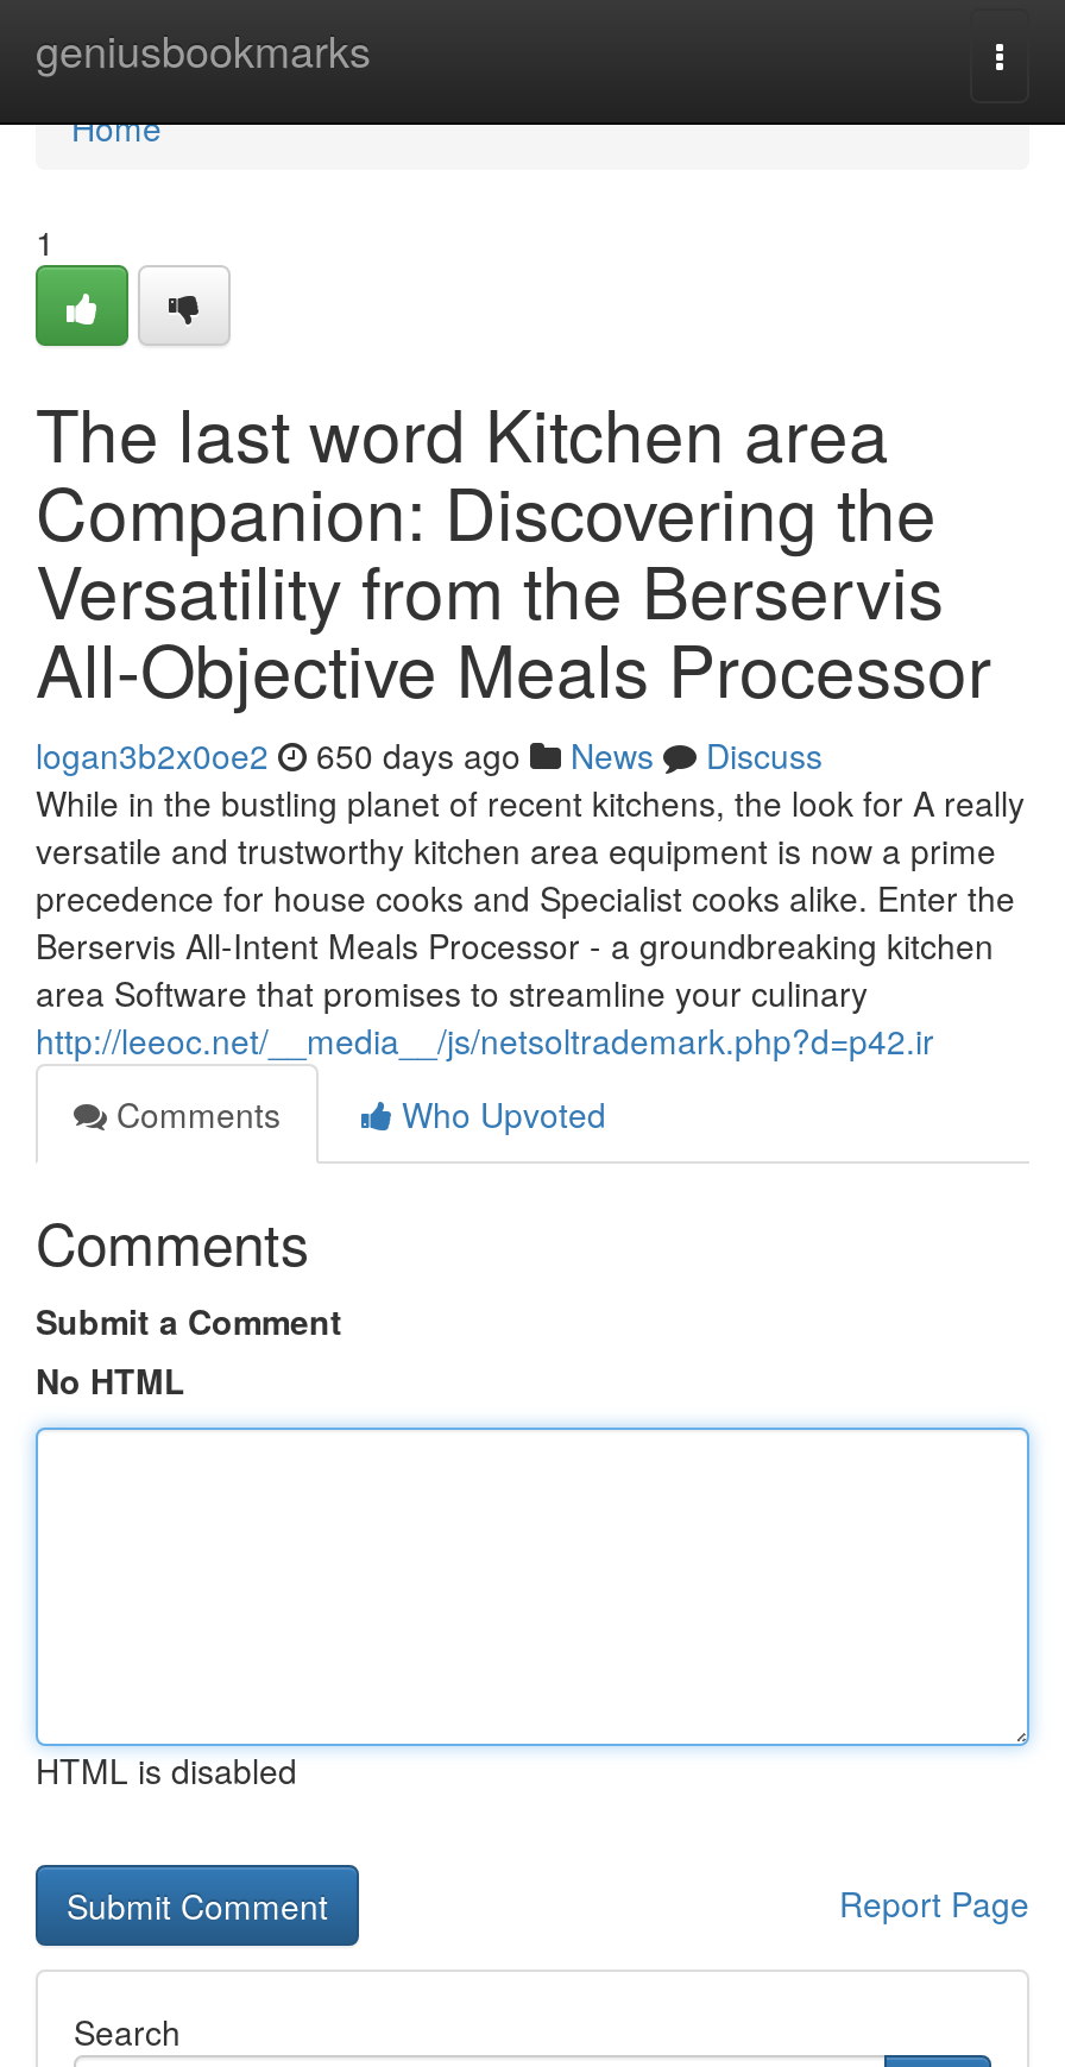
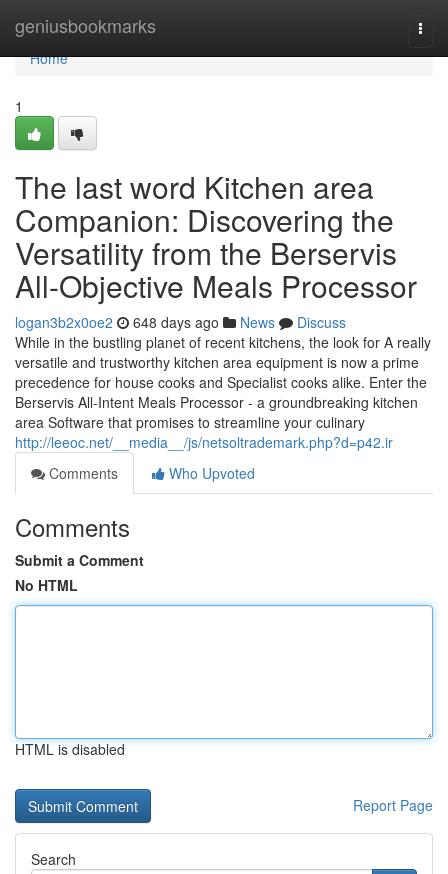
- logan3b2x0oe2 650 days ago News Discuss
+ logan3b2x0oe2 648 days ago News Discuss
